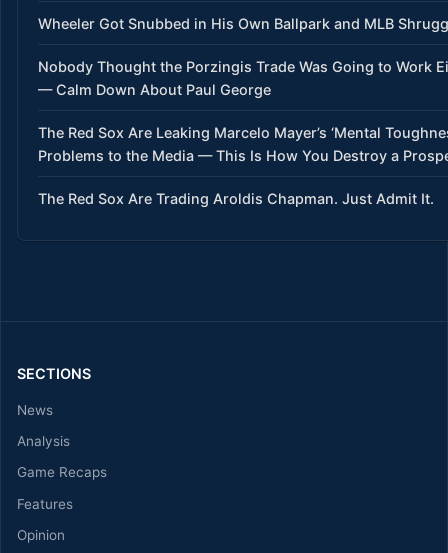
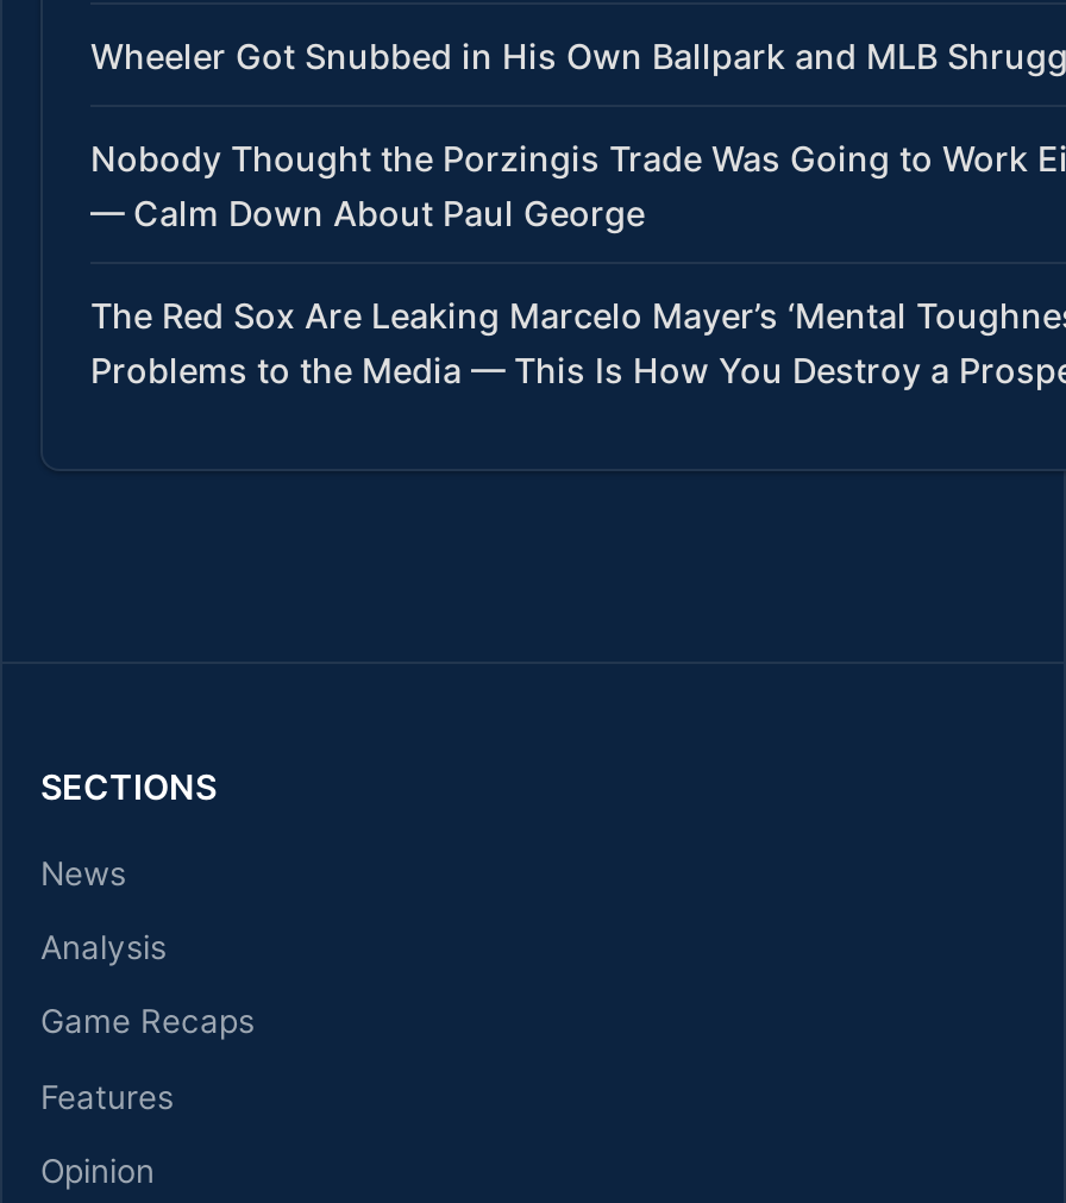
- The Red Sox Are Trading Aroldis Chapman. Just Admit It.
